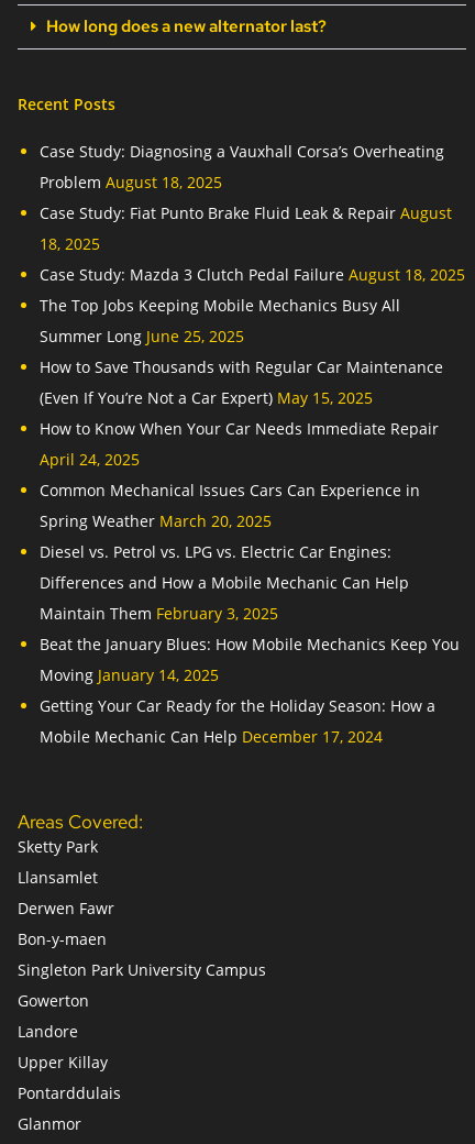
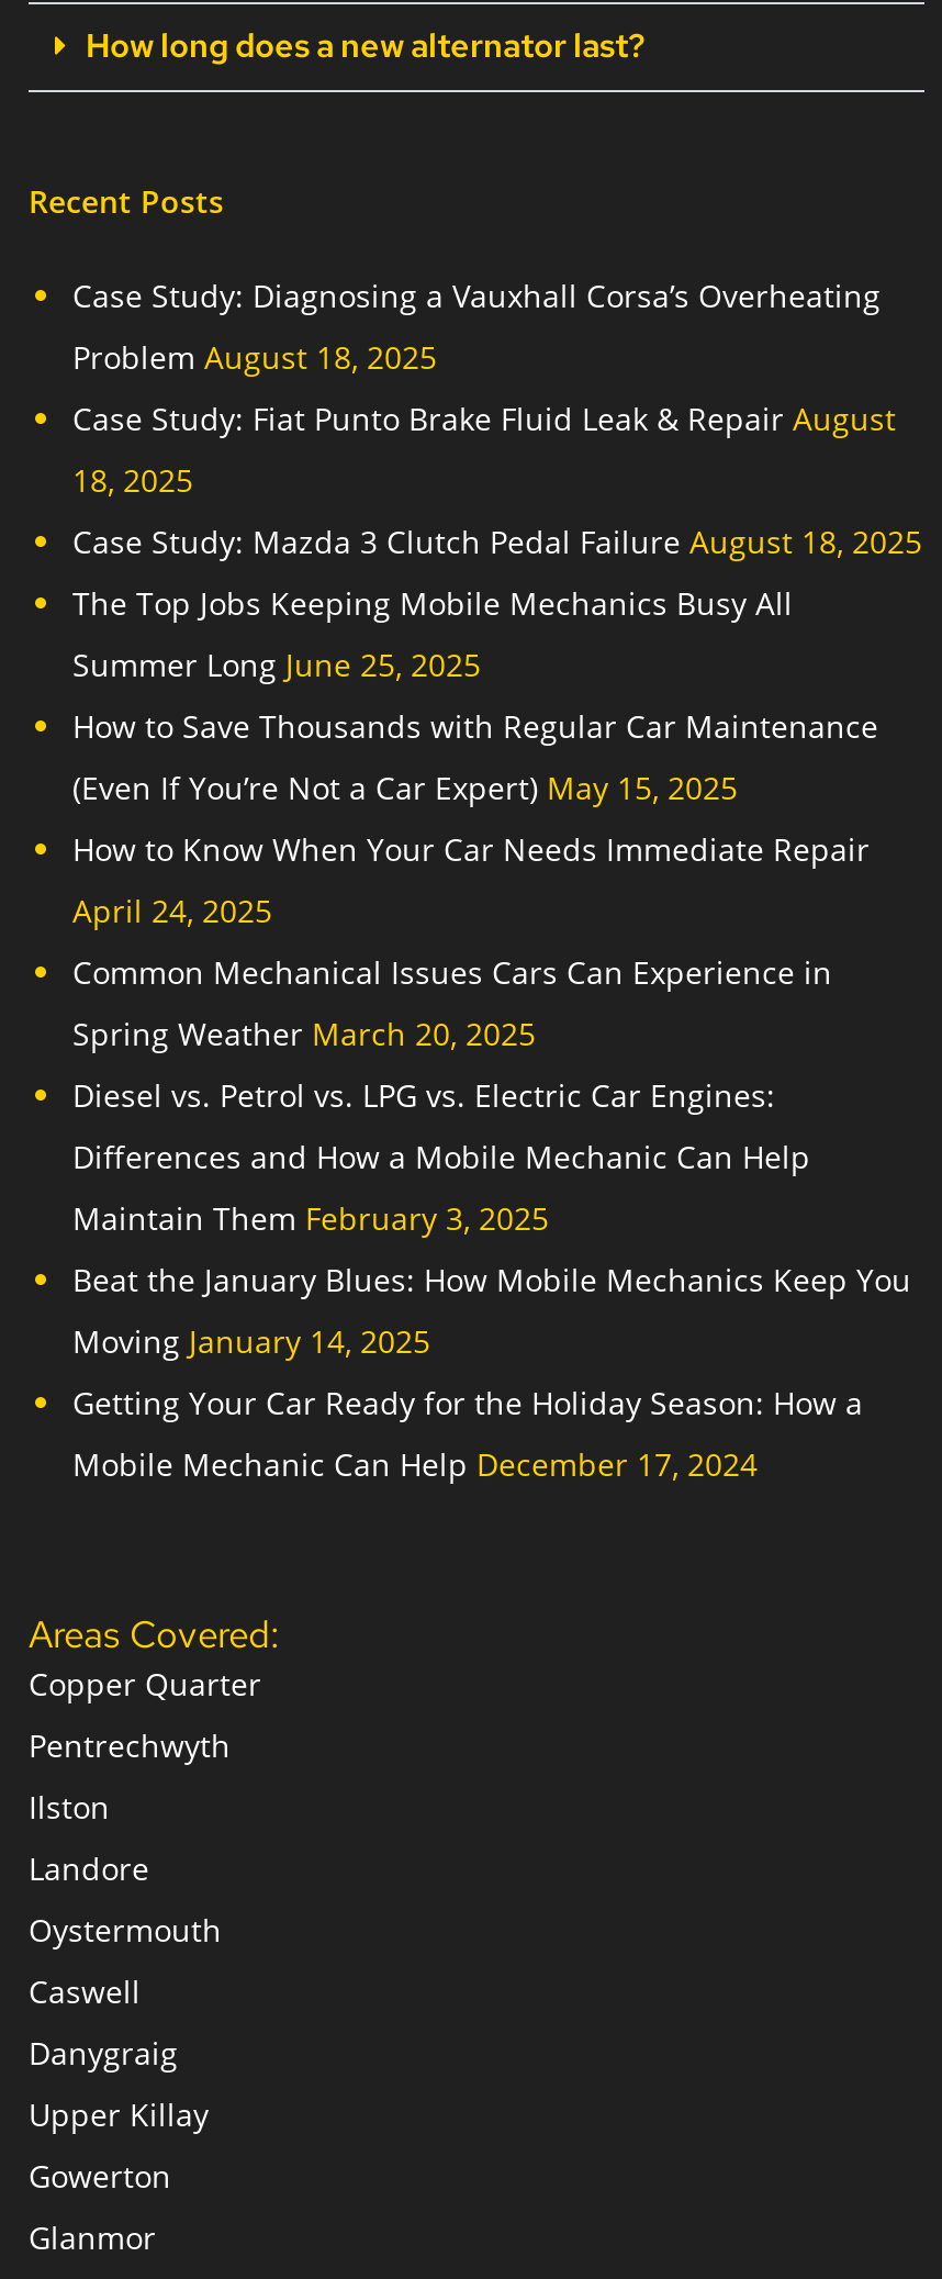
- Sketty Park
- Llansamlet
- Derwen Fawr
- Bon-y-maen
- Singleton Park University Campus
+ Copper Quarter
+ Pentrechwyth
+ Ilston
+ Oystermouth
+ Caswell
+ Danygraig

moved down: Gowerton

moved up: Landore | Upper Killay

- Pontarddulais
